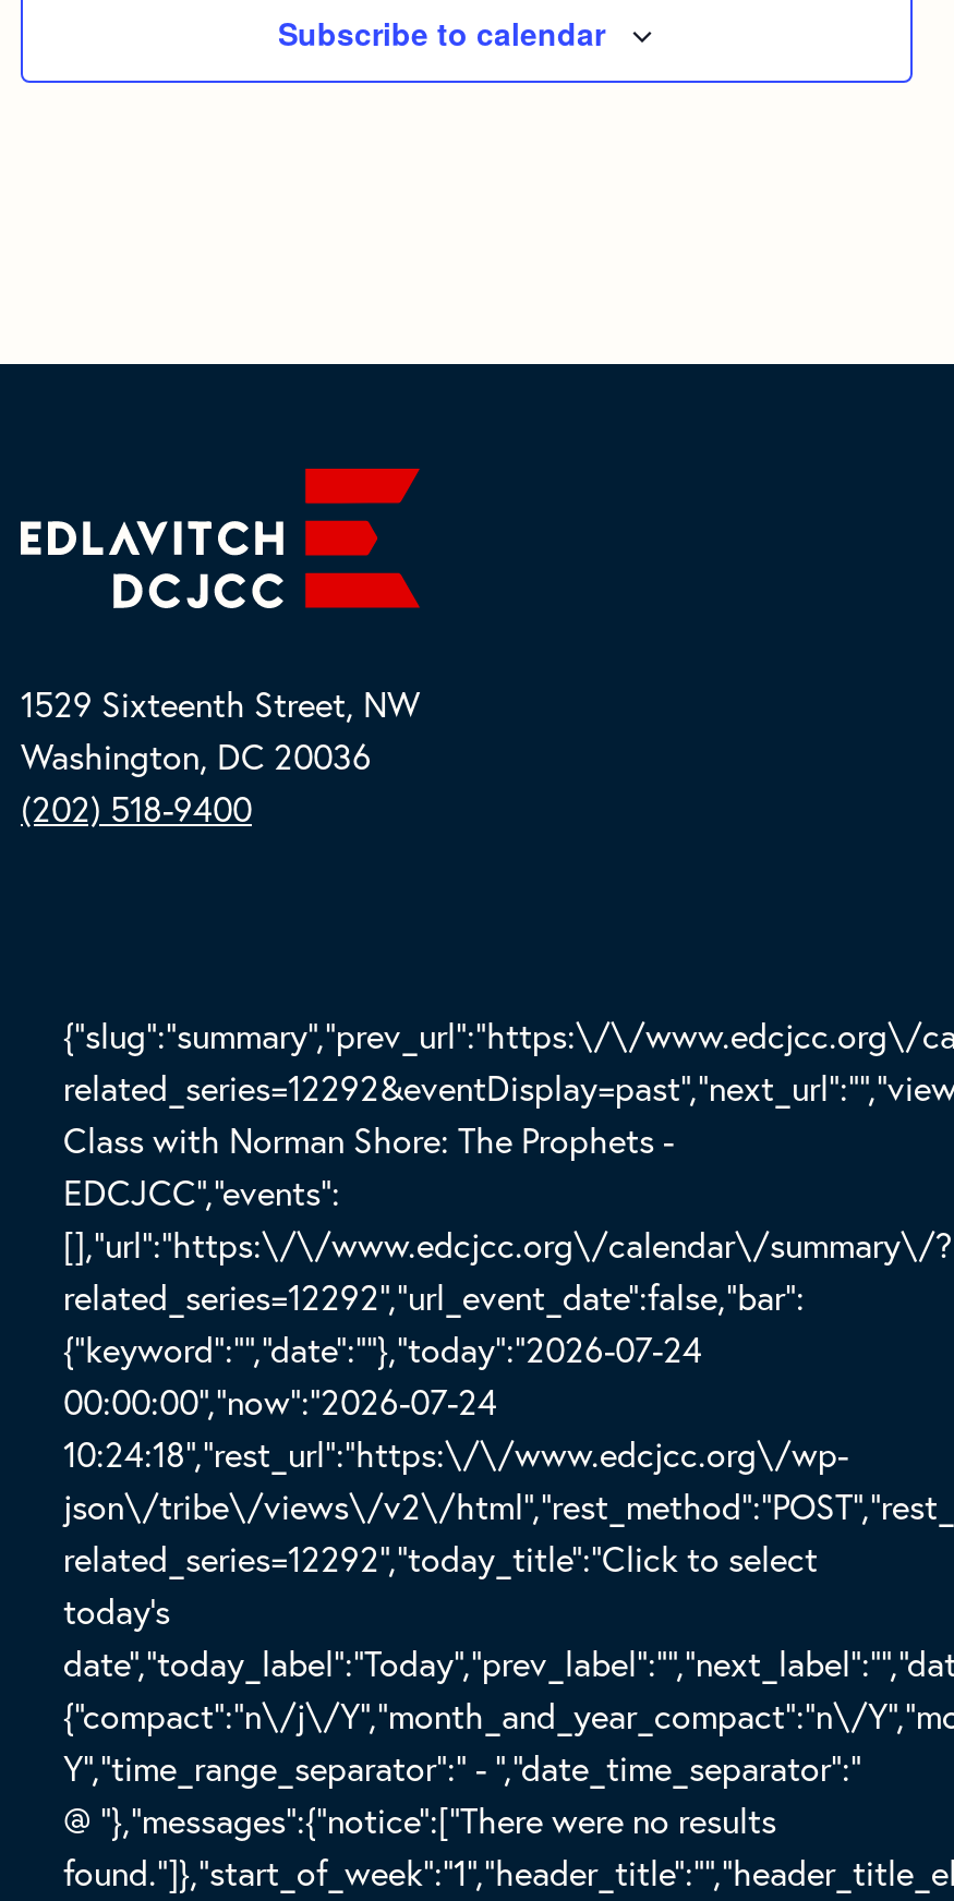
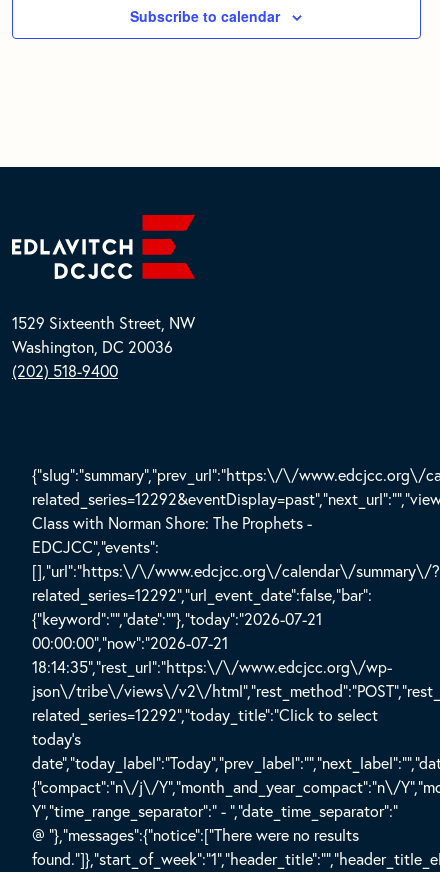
- {"keyword":"","date":""},"today":"2026-07-24
- 00:00:00","now":"2026-07-24
- 10:24:18","rest_url":"https:\/\/www.edcjcc.org\/wp-
+ {"keyword":"","date":""},"today":"2026-07-21
+ 00:00:00","now":"2026-07-21
+ 18:14:35","rest_url":"https:\/\/www.edcjcc.org\/wp-
